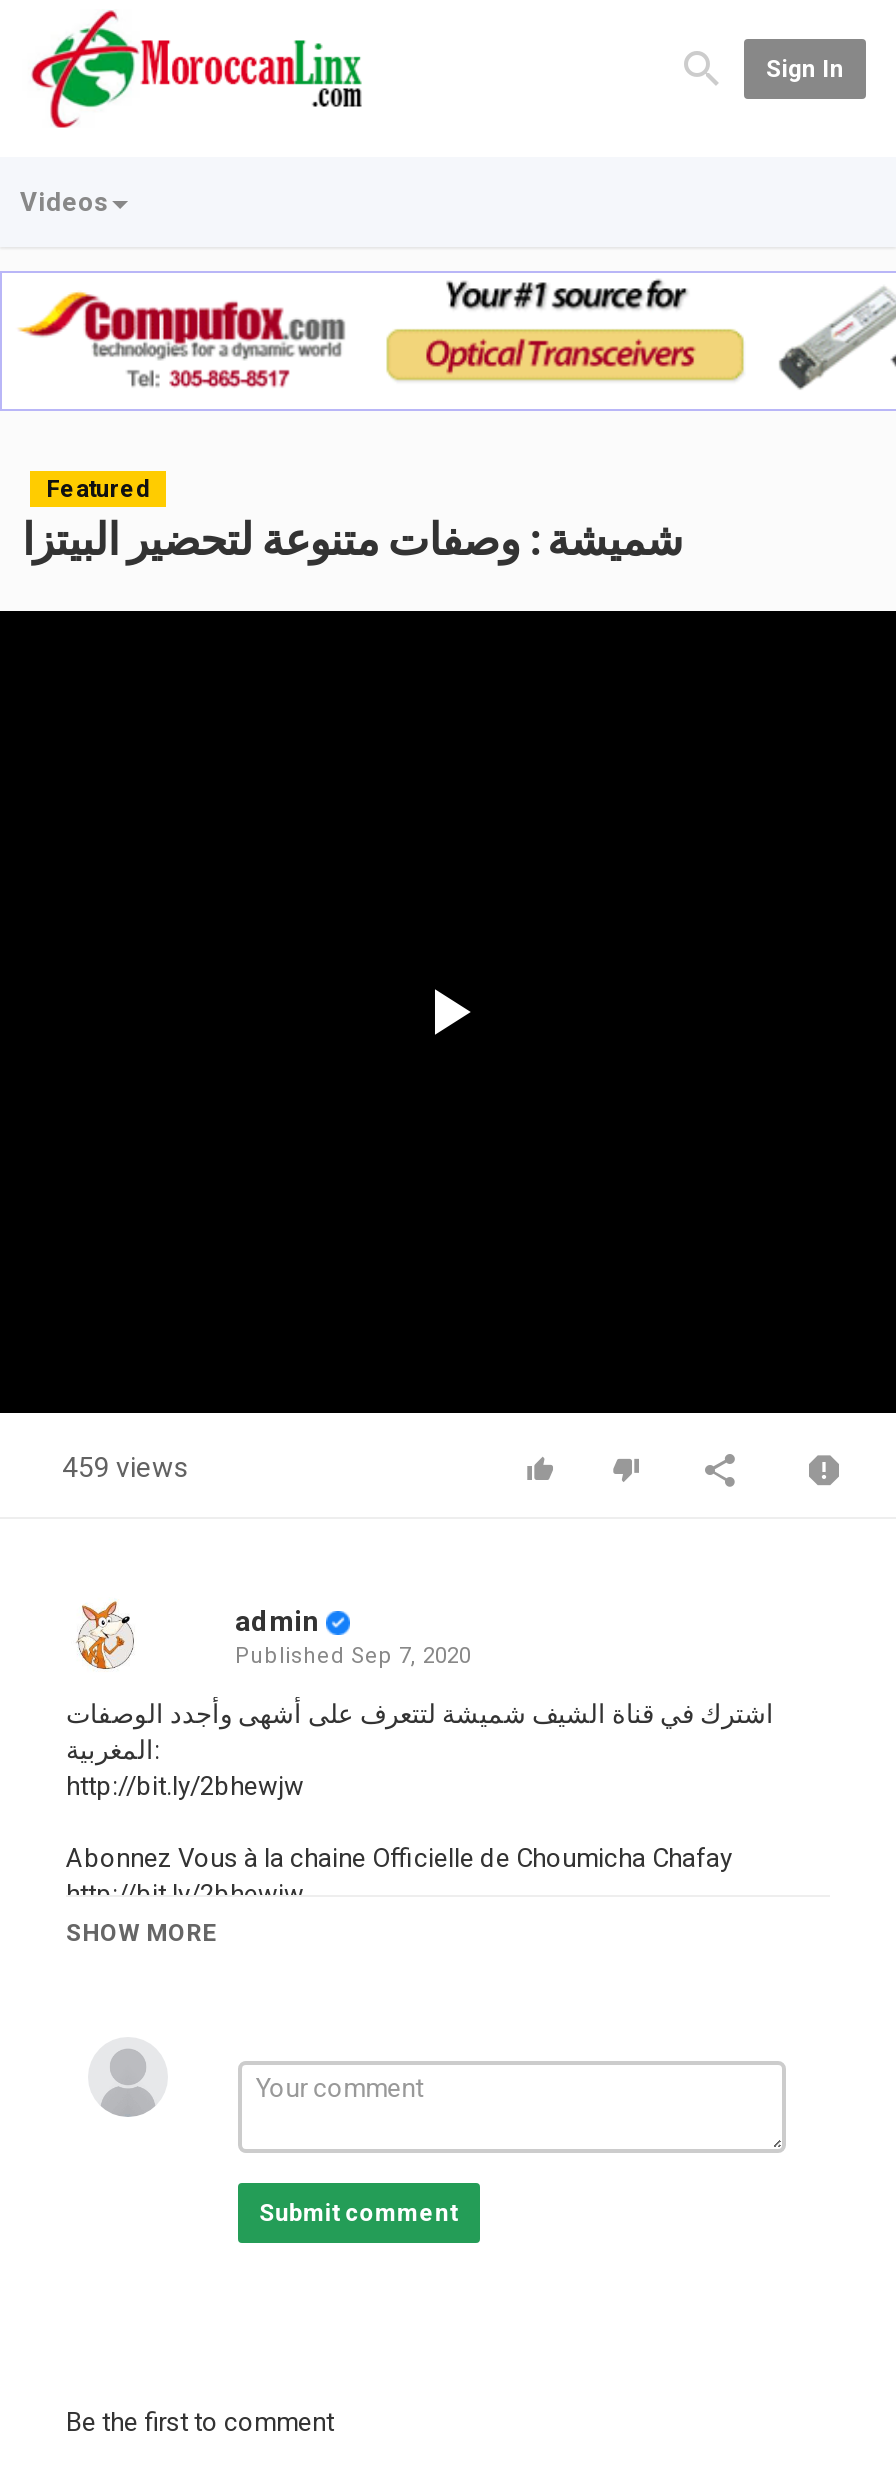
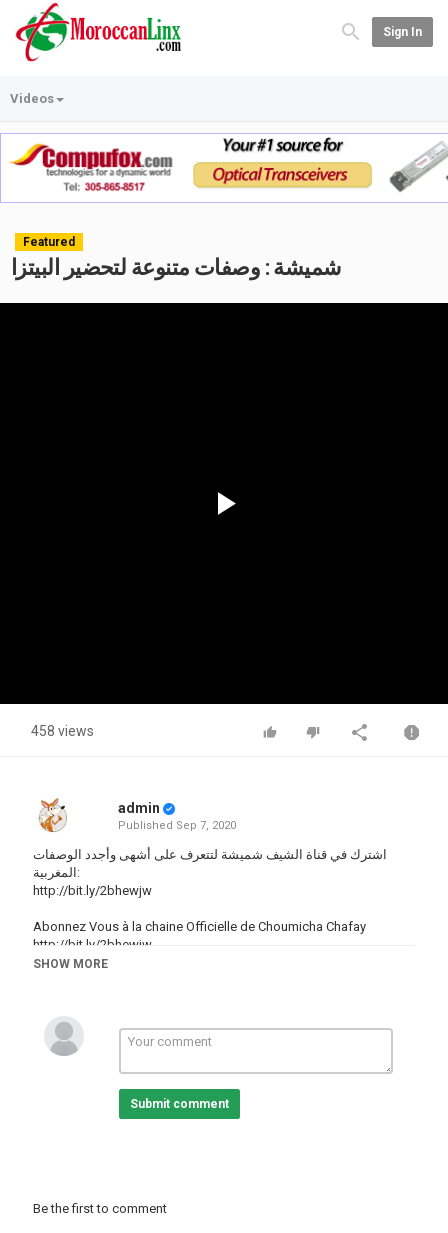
- 459 views
+ 458 views
